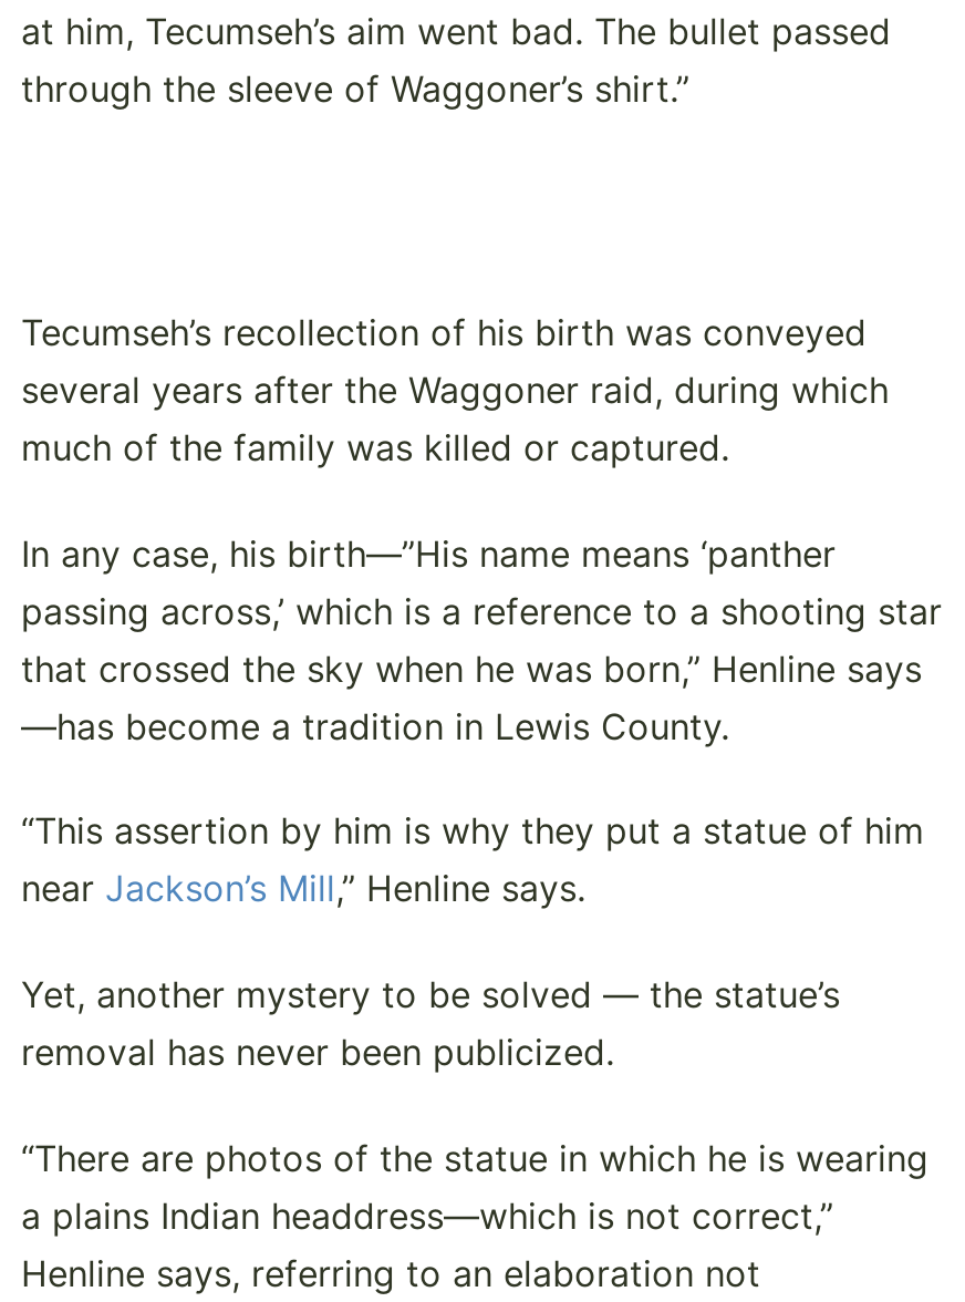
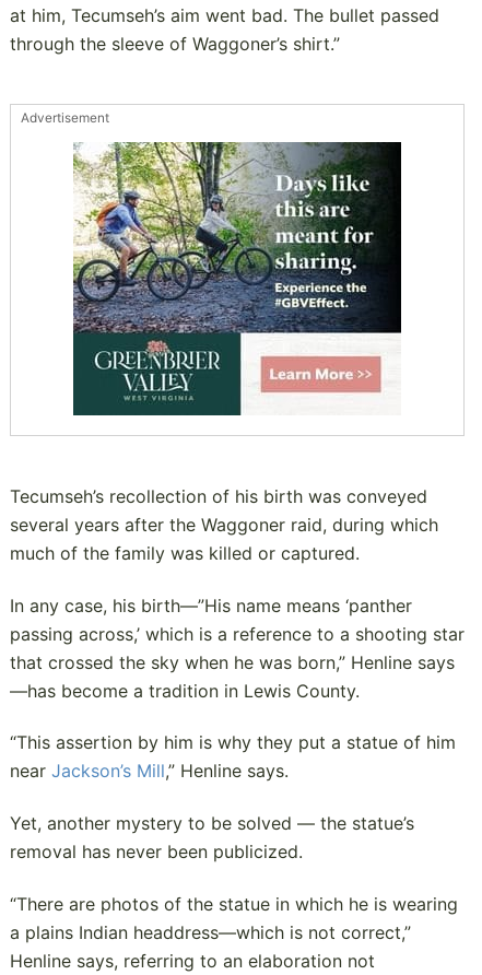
+ Advertisement

+ [image]
